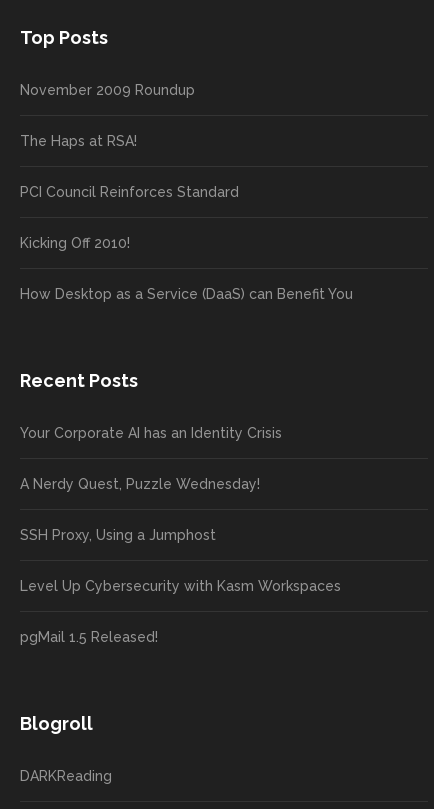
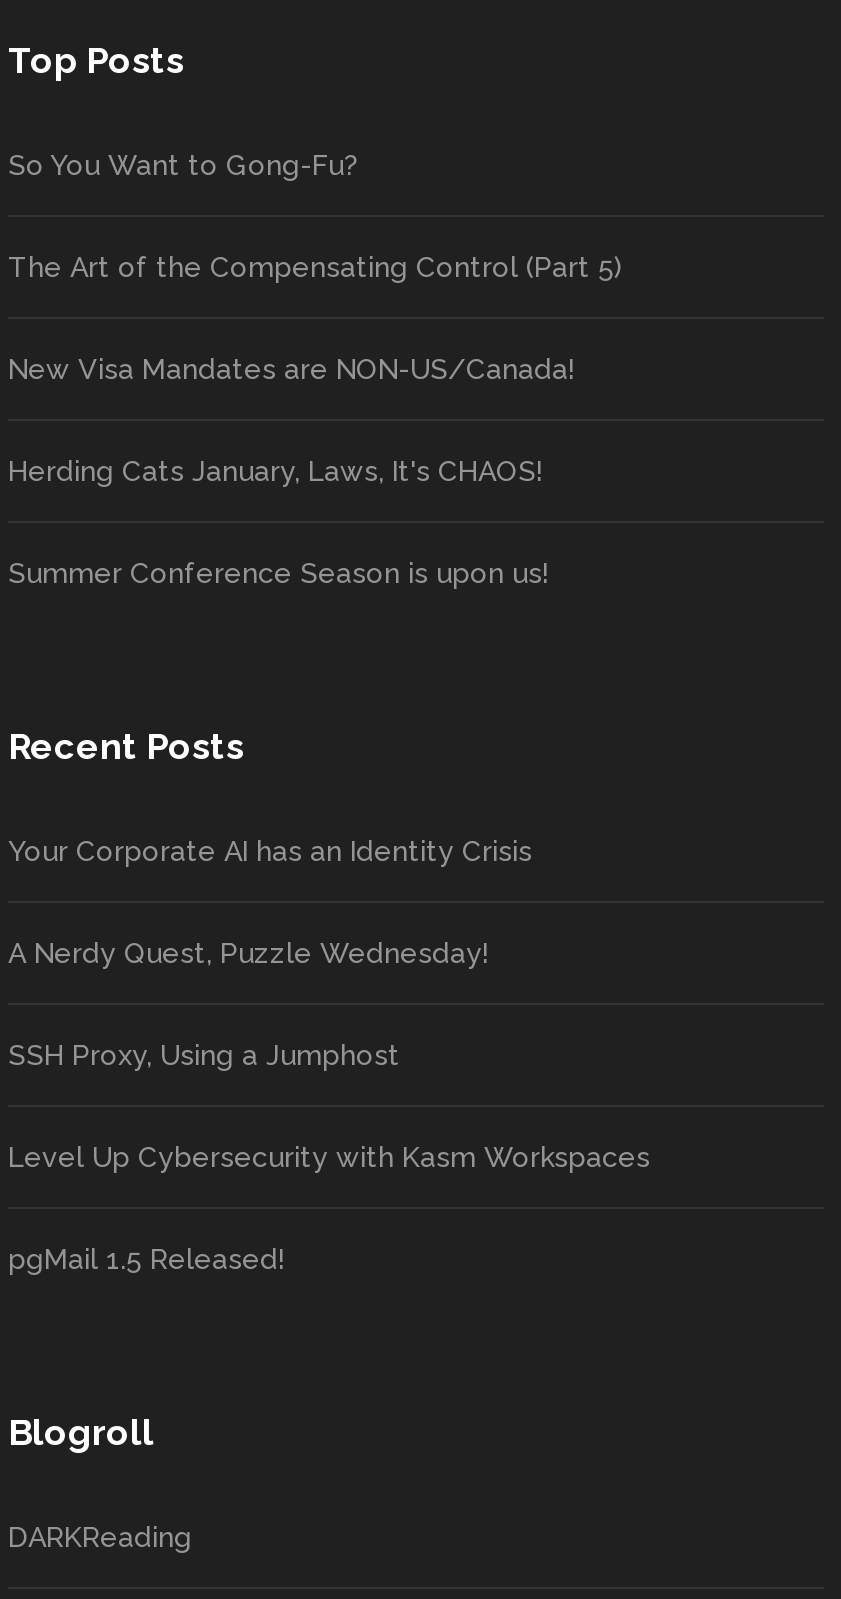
- November 2009 Roundup
+ So You Want to Gong-Fu?

- The Haps at RSA!
+ The Art of the Compensating Control (Part 5)

- PCI Council Reinforces Standard
+ New Visa Mandates are NON-US/Canada!

- Kicking Off 2010!
+ Herding Cats January, Laws, It's CHAOS!

- How Desktop as a Service (DaaS) can Benefit You
+ Summer Conference Season is upon us!
